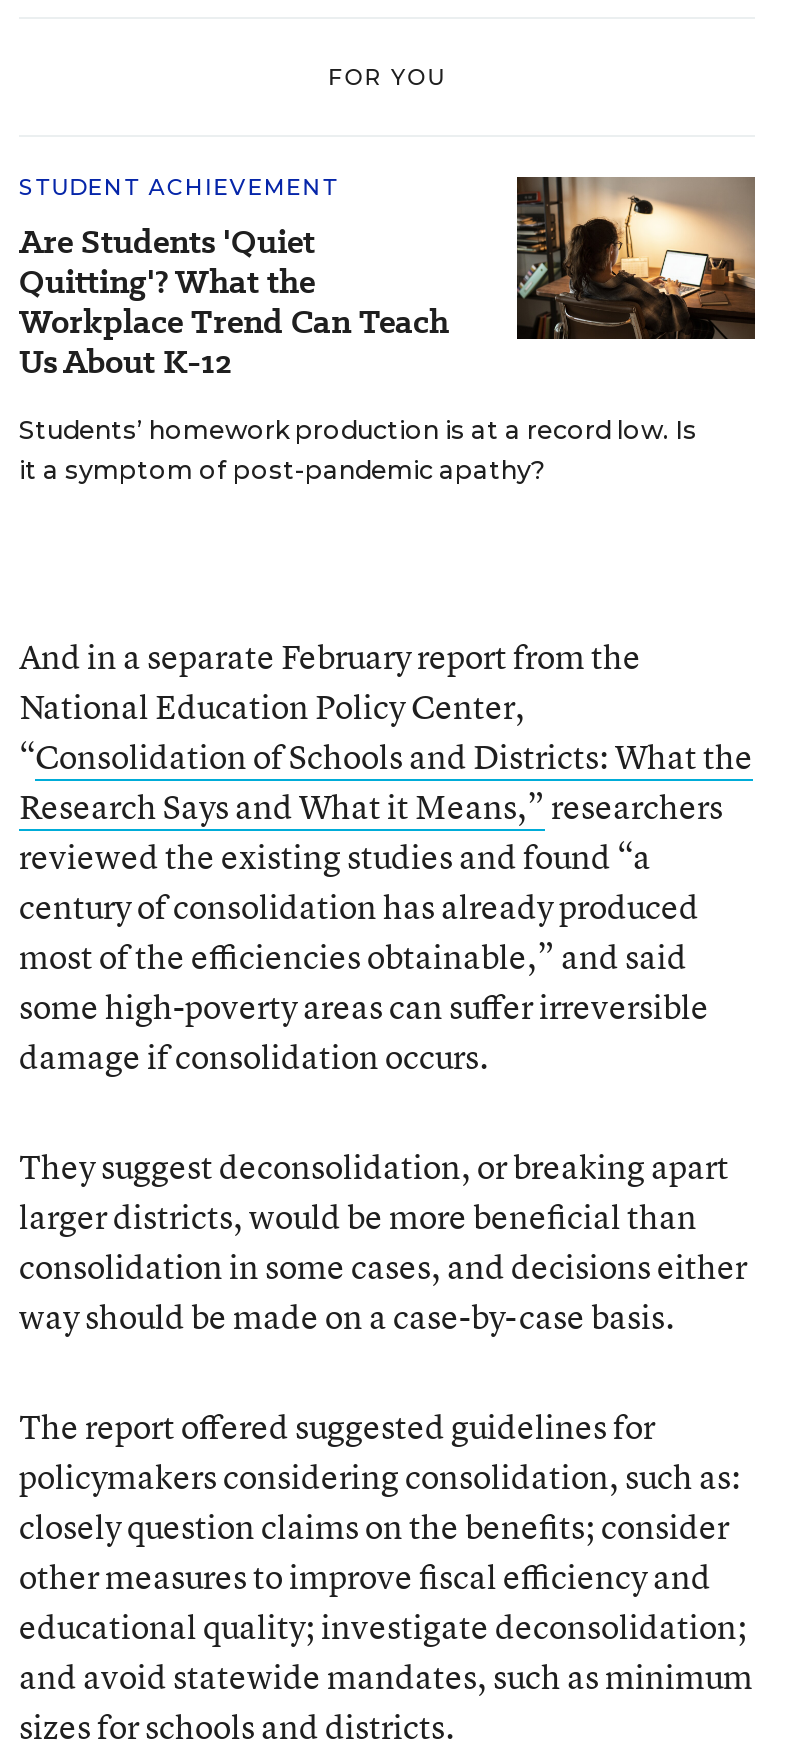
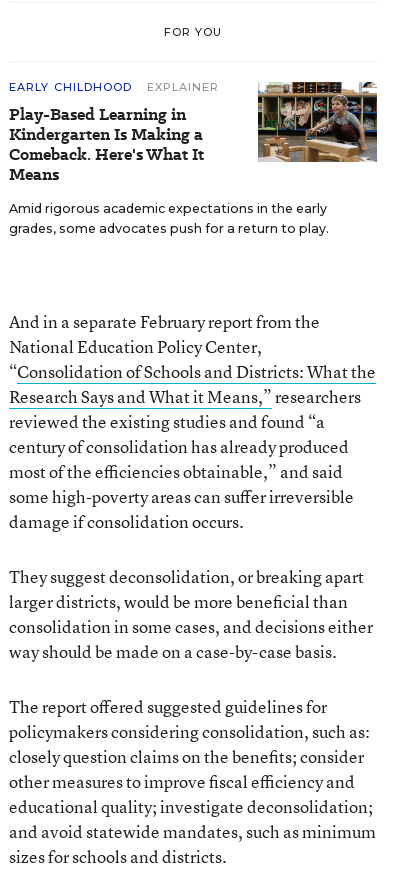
- [image]
- STUDENT ACHIEVEMENT
- Are Students 'Quiet
- Quitting'? What the
- Workplace Trend Can Teach
- Us About K-12
+ [image]
+ EARLY CHILDHOOD
+ EXPLAINER
+ Play-Based Learning in
+ Kindergarten Is Making a
+ Comeback. Here's What It
+ Means

- Students’ homework production is at a record low. Is
- it a symptom of post-pandemic apathy?
+ Amid rigorous academic expectations in the early
+ grades, some advocates push for a return to play.
